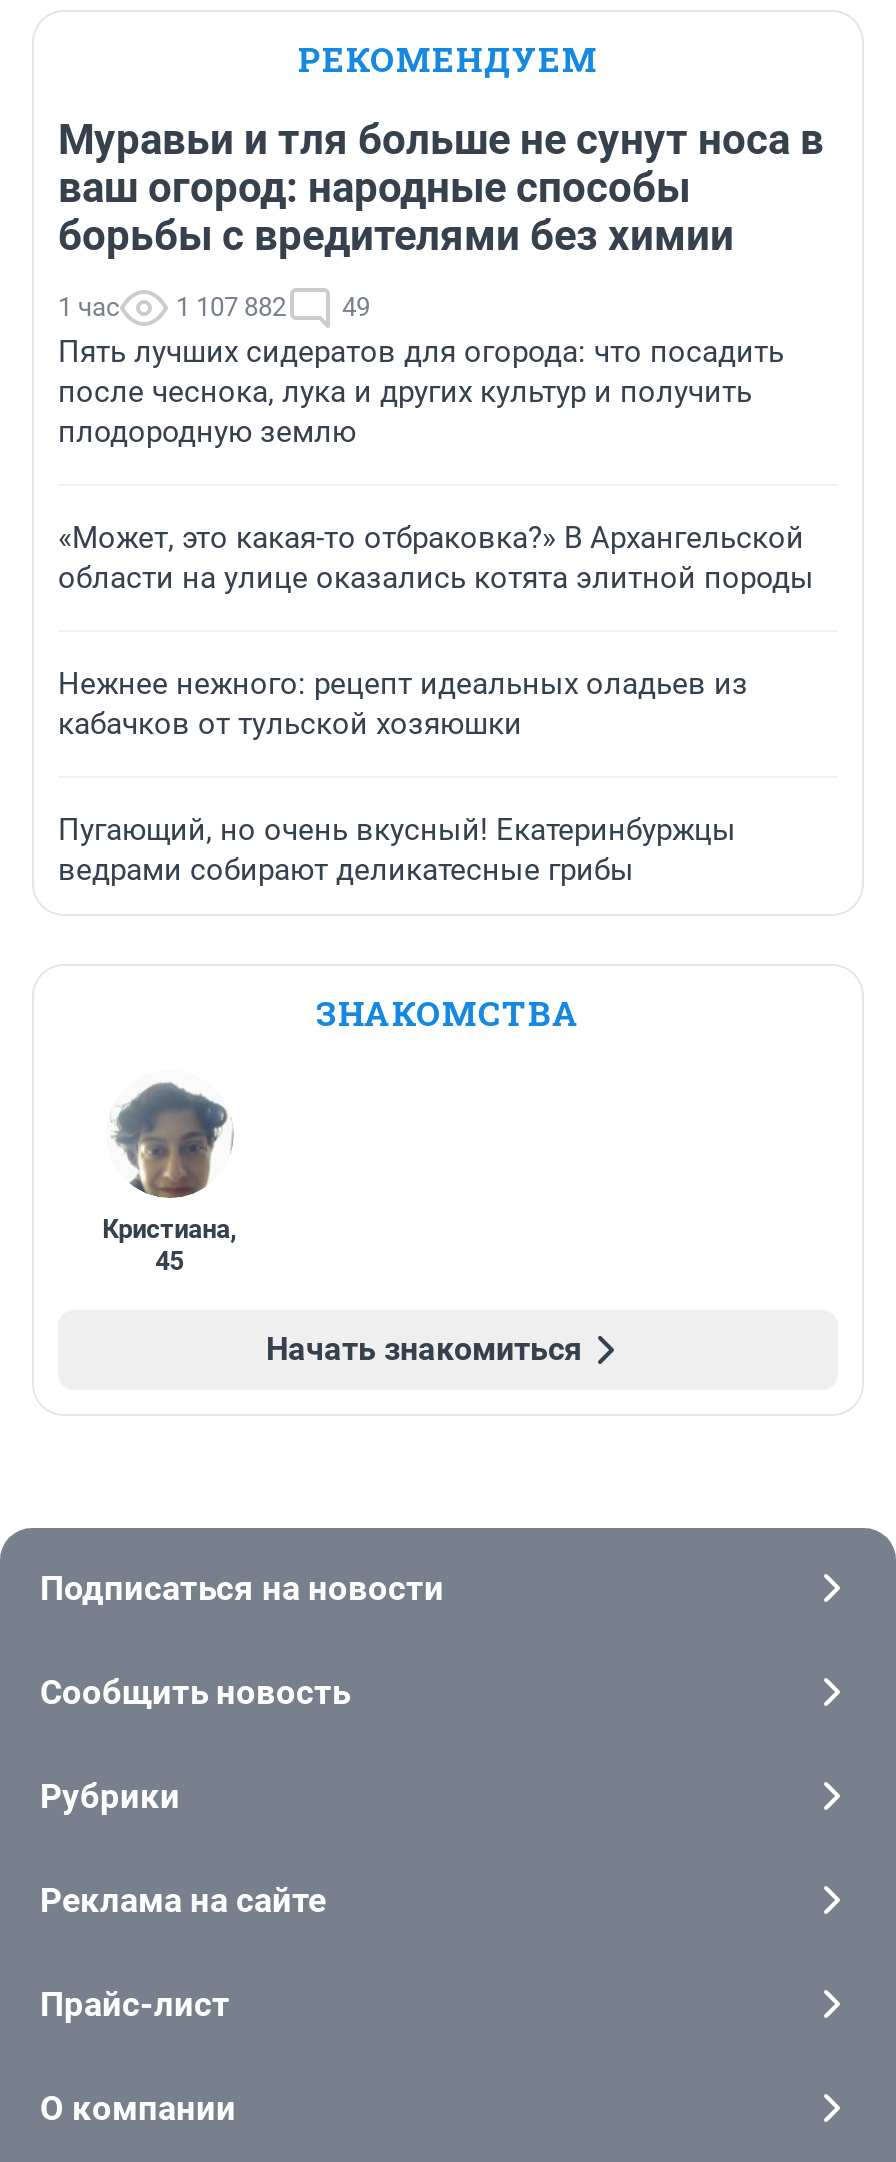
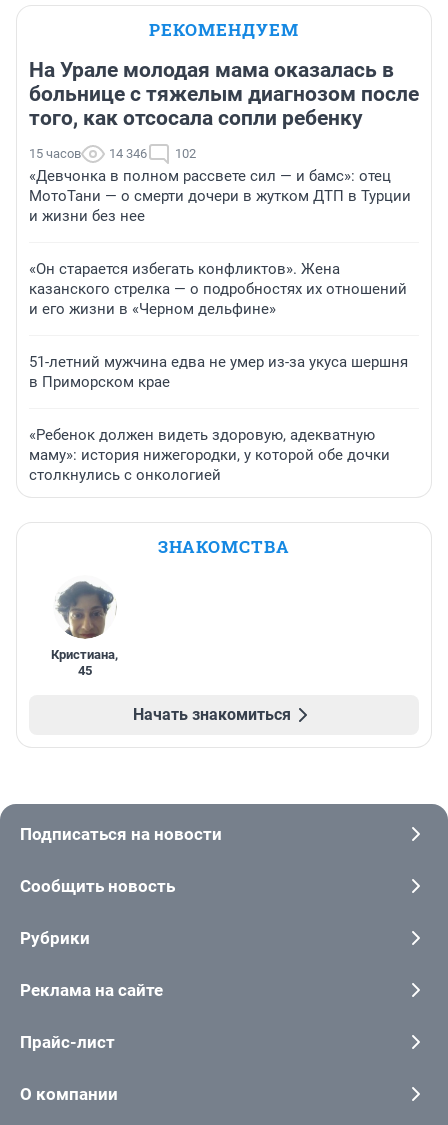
- Муравьи и тля больше не сунут носа в
- ваш огород: народные способы
- борьбы с вредителями без химии
+ На Урале молодая мама оказалась в
+ больнице с тяжелым диагнозом после
+ того, как отсосала сопли ребенку

- 1 час
- 1 107 882
- 49
- Пять лучших сидератов для огорода: что посадить
- после чеснока, лука и других культур и получить
- плодородную землю
+ 15 часов
+ 14 346
+ 102
+ «Девчонка в полном рассвете сил — и бамс»: отец
+ МотоТани — о смерти дочери в жутком ДТП в Турции
+ и жизни без нее

- «Может, это какая-то отбраковка?» В Архангельской
- области на улице оказались котята элитной породы
+ «Он старается избегать конфликтов». Жена
+ казанского стрелка — о подробностях их отношений
+ и его жизни в «Черном дельфине»

- Нежнее нежного: рецепт идеальных оладьев из
- кабачков от тульской хозяюшки
+ 51-летний мужчина едва не умер из-за укуса шершня
+ в Приморском крае

- Пугающий, но очень вкусный! Екатеринбуржцы
- ведрами собирают деликатесные грибы
+ «Ребенок должен видеть здоровую, адекватную
+ маму»: история нижегородки, у которой обе дочки
+ столкнулись с онкологией
